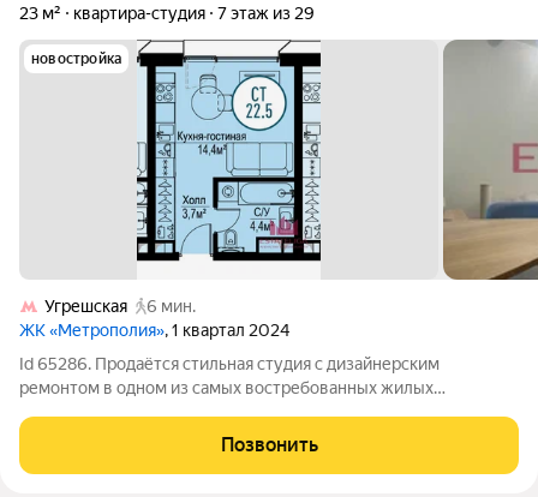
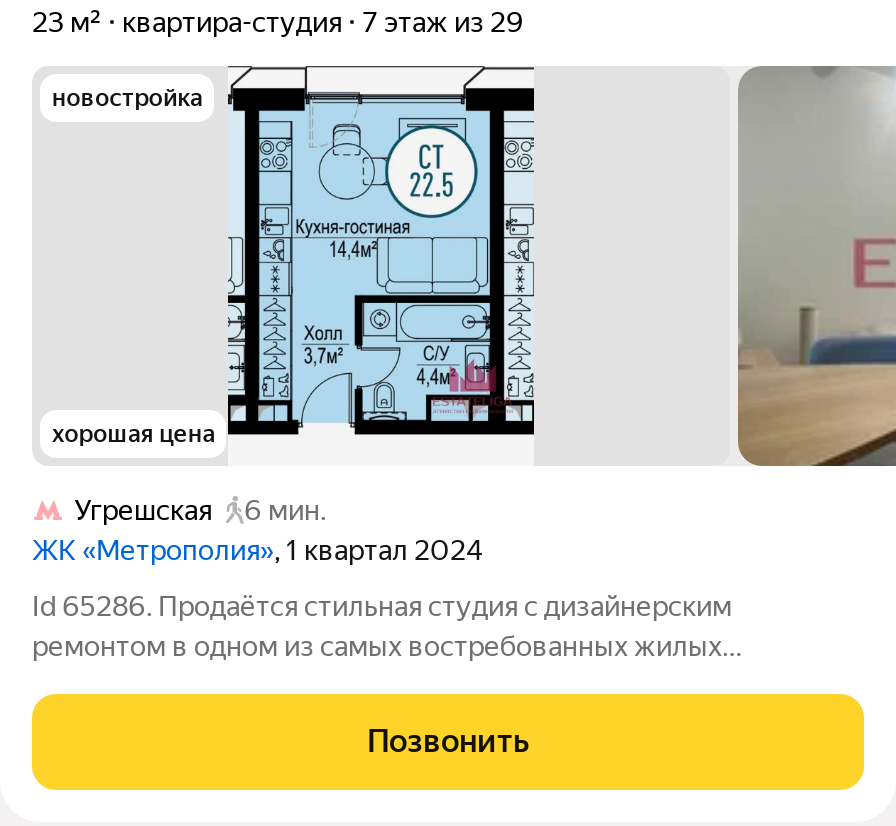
+ хорошая цена
